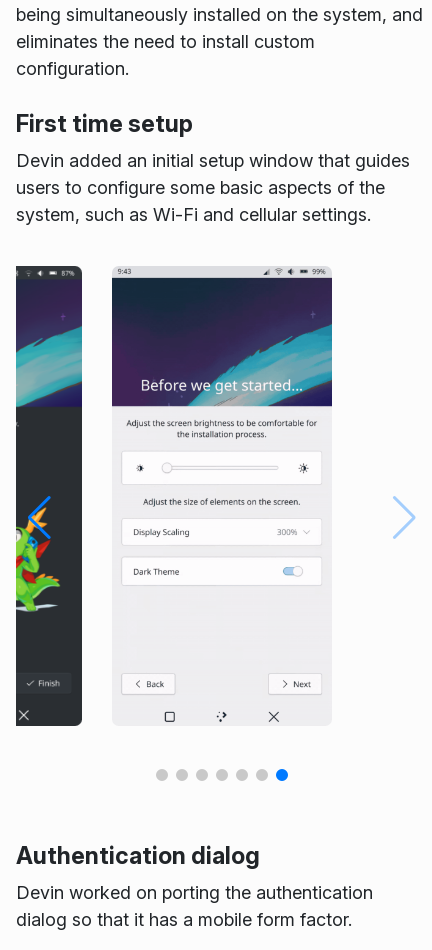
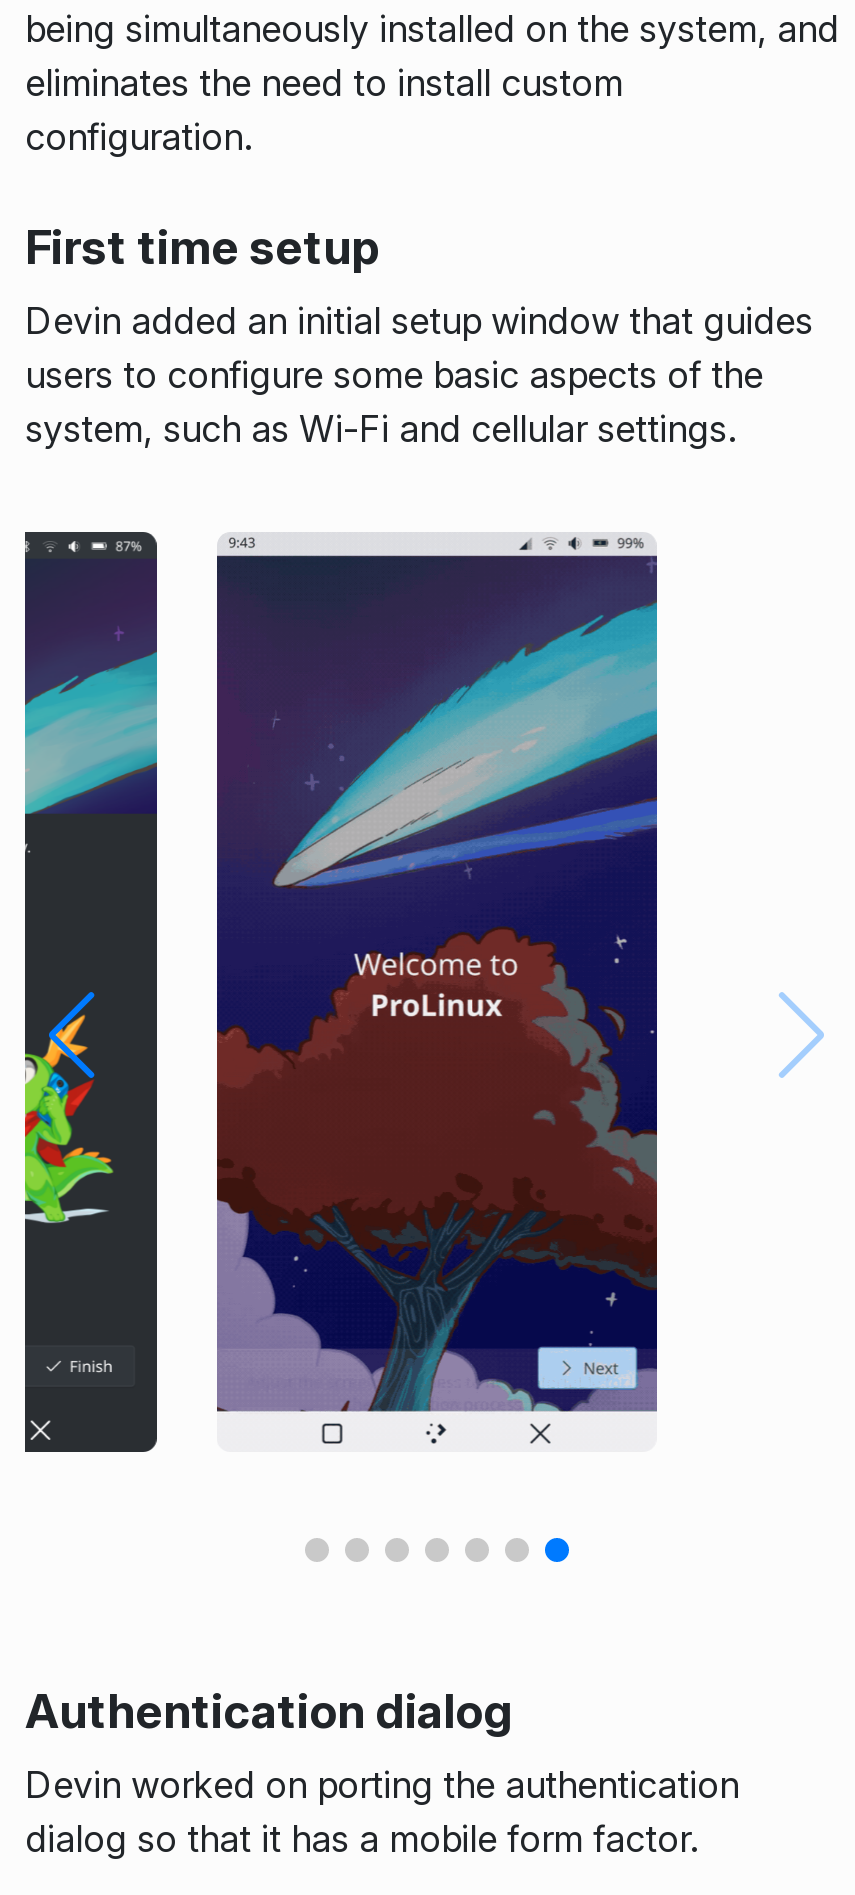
- [image]
+ [image]
